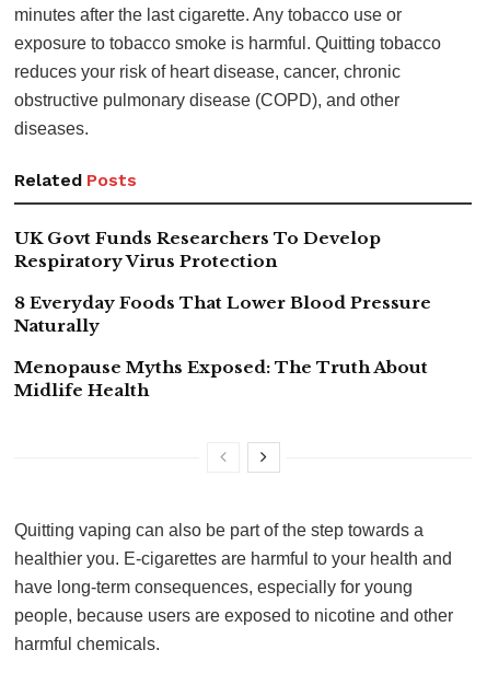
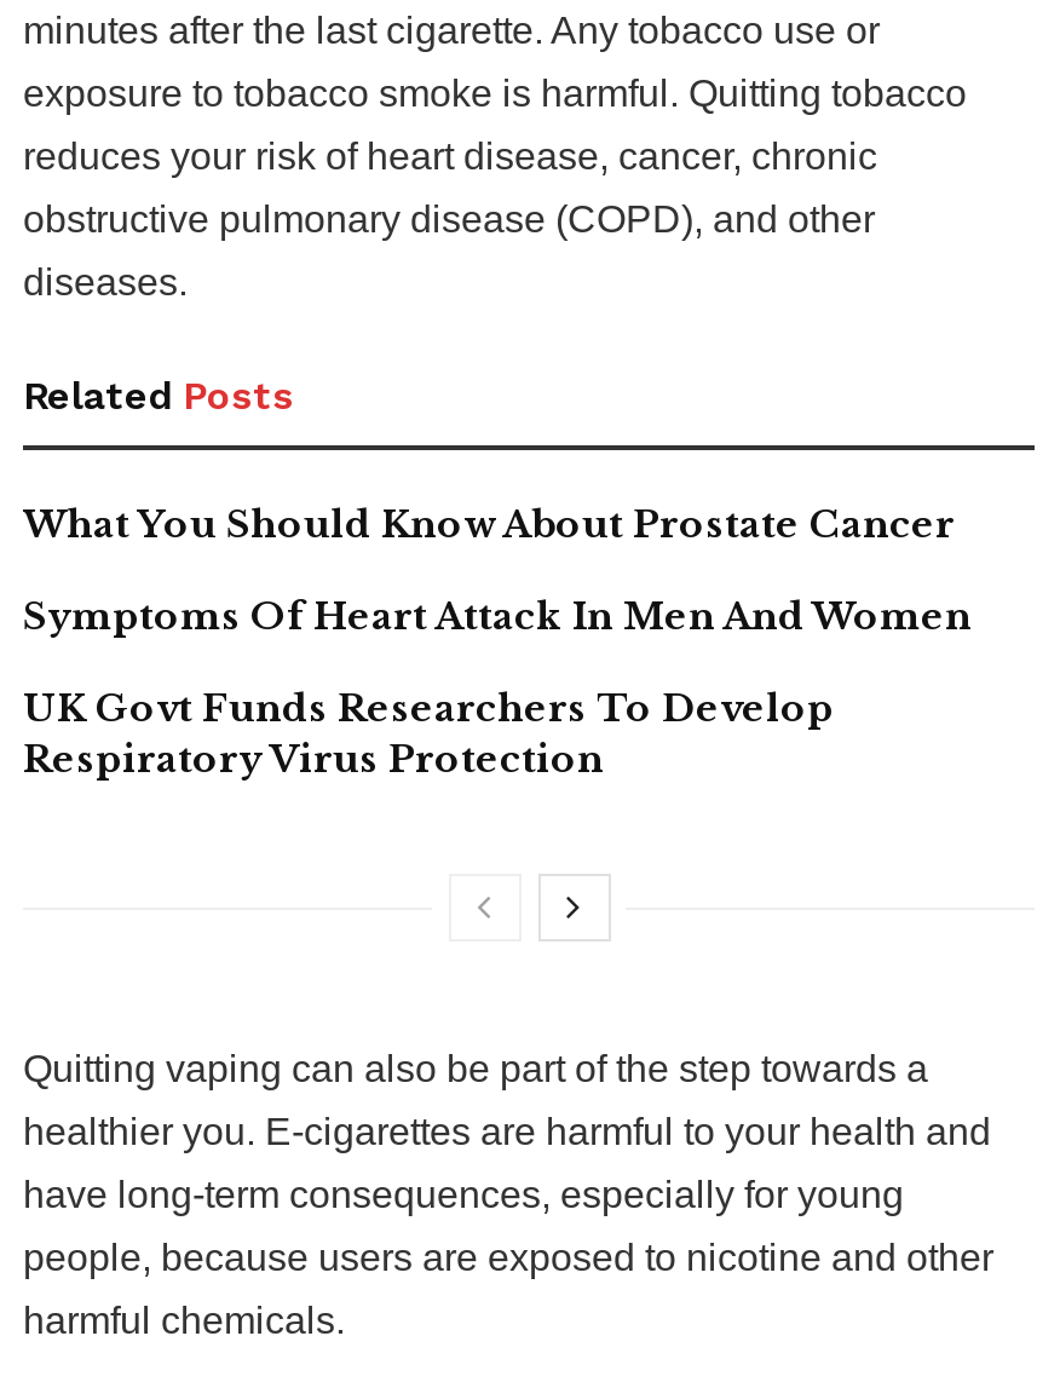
+ What You Should Know About Prostate Cancer
+ Symptoms Of Heart Attack In Men And Women

moved down: UK Govt Funds Researchers To Develop | Respiratory Virus Protection

- 8 Everyday Foods That Lower Blood Pressure
- Naturally
- Menopause Myths Exposed: The Truth About
- Midlife Health
